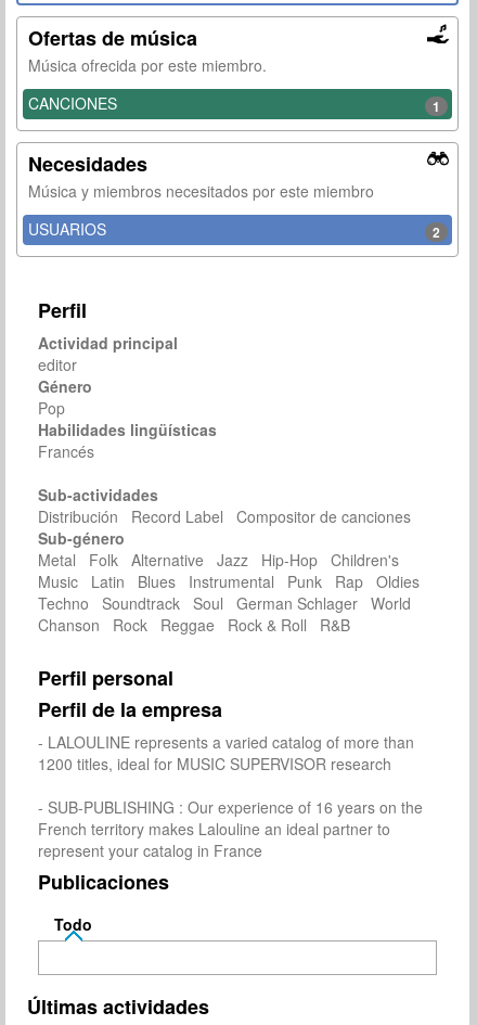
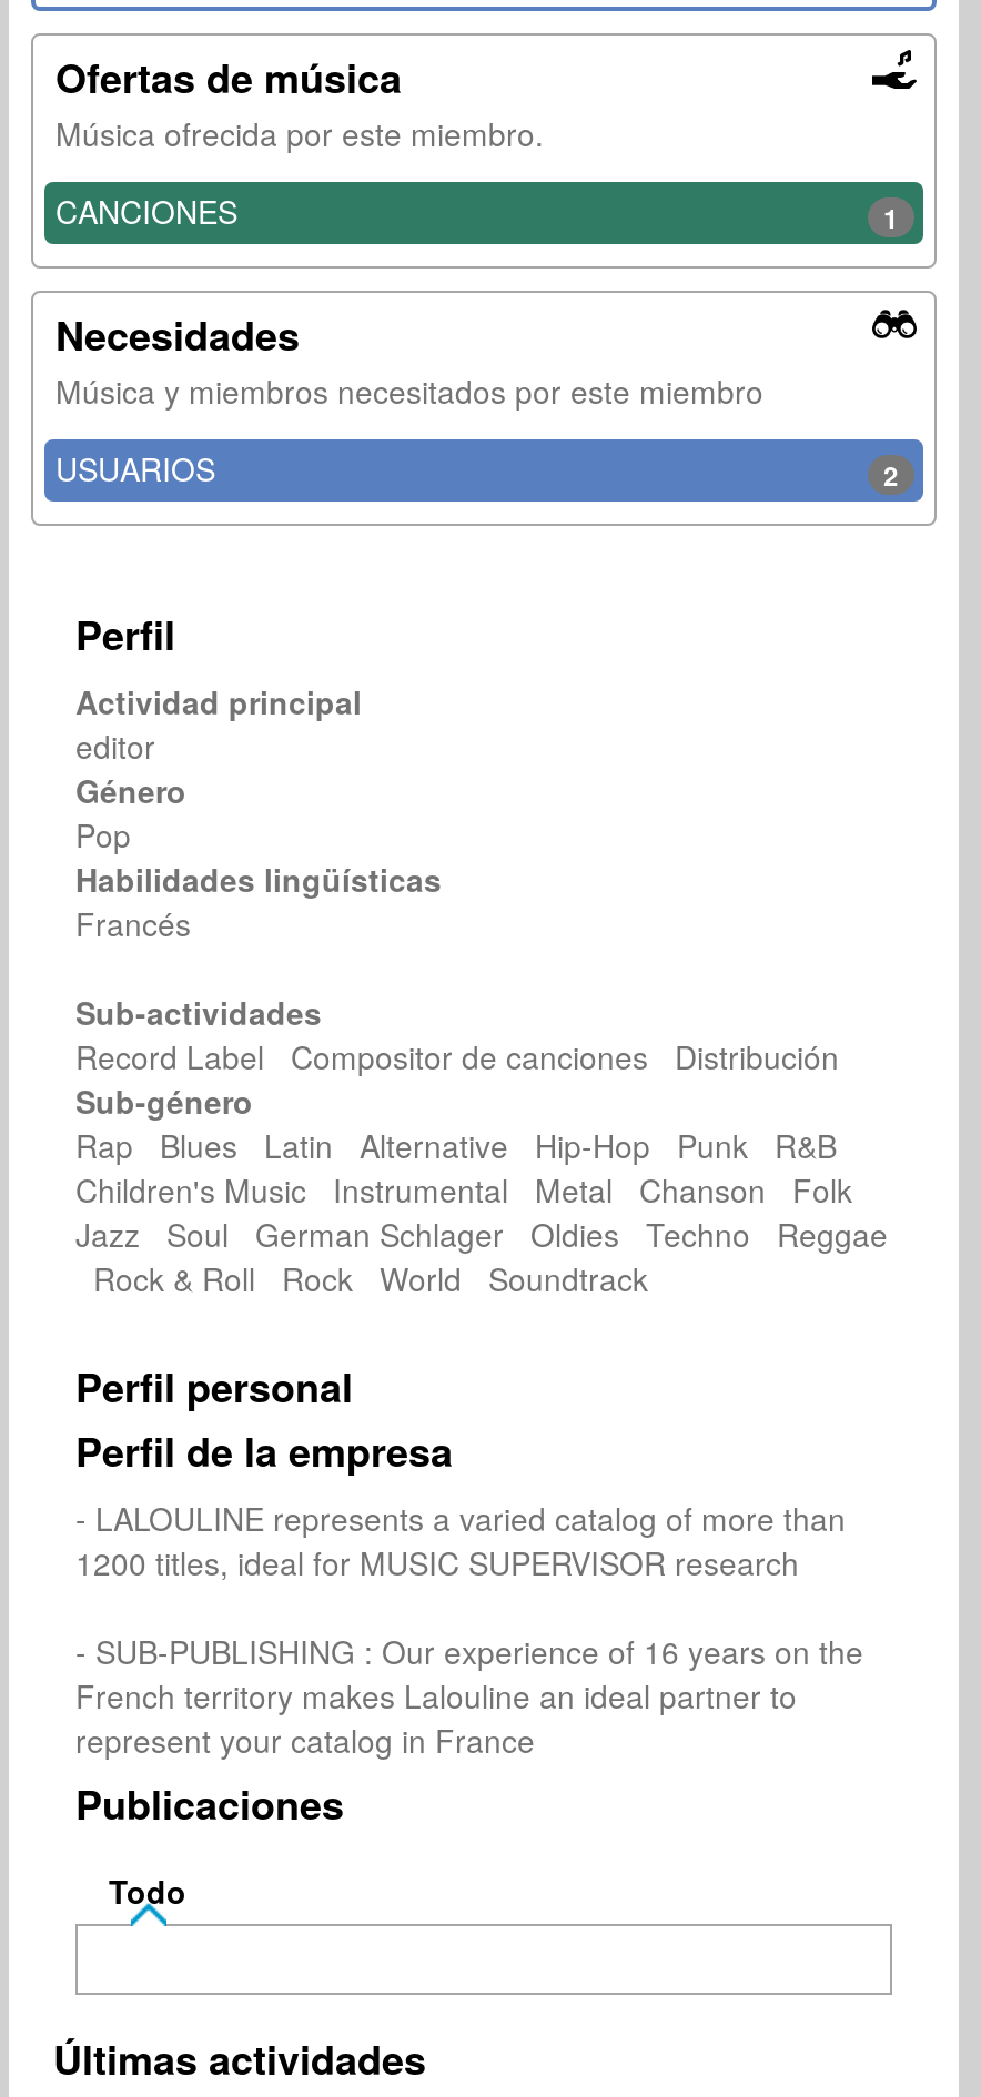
- Distribución Record Label Compositor de canciones
+ Record Label Compositor de canciones Distribución

- Metal Folk Alternative Jazz Hip-Hop Children's
- Music Latin Blues Instrumental Punk Rap Oldies
- Techno Soundtrack Soul German Schlager World
- Chanson Rock Reggae Rock & Roll R&B
+ Rap Blues Latin Alternative Hip-Hop Punk R&B
+ Children's Music Instrumental Metal Chanson Folk
+ Jazz Soul German Schlager Oldies Techno Reggae
+ Rock & Roll Rock World Soundtrack
